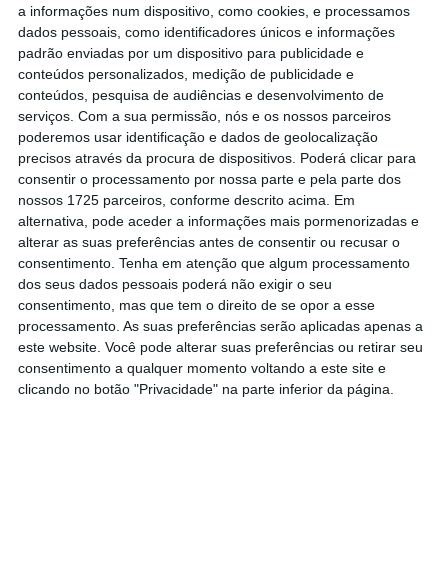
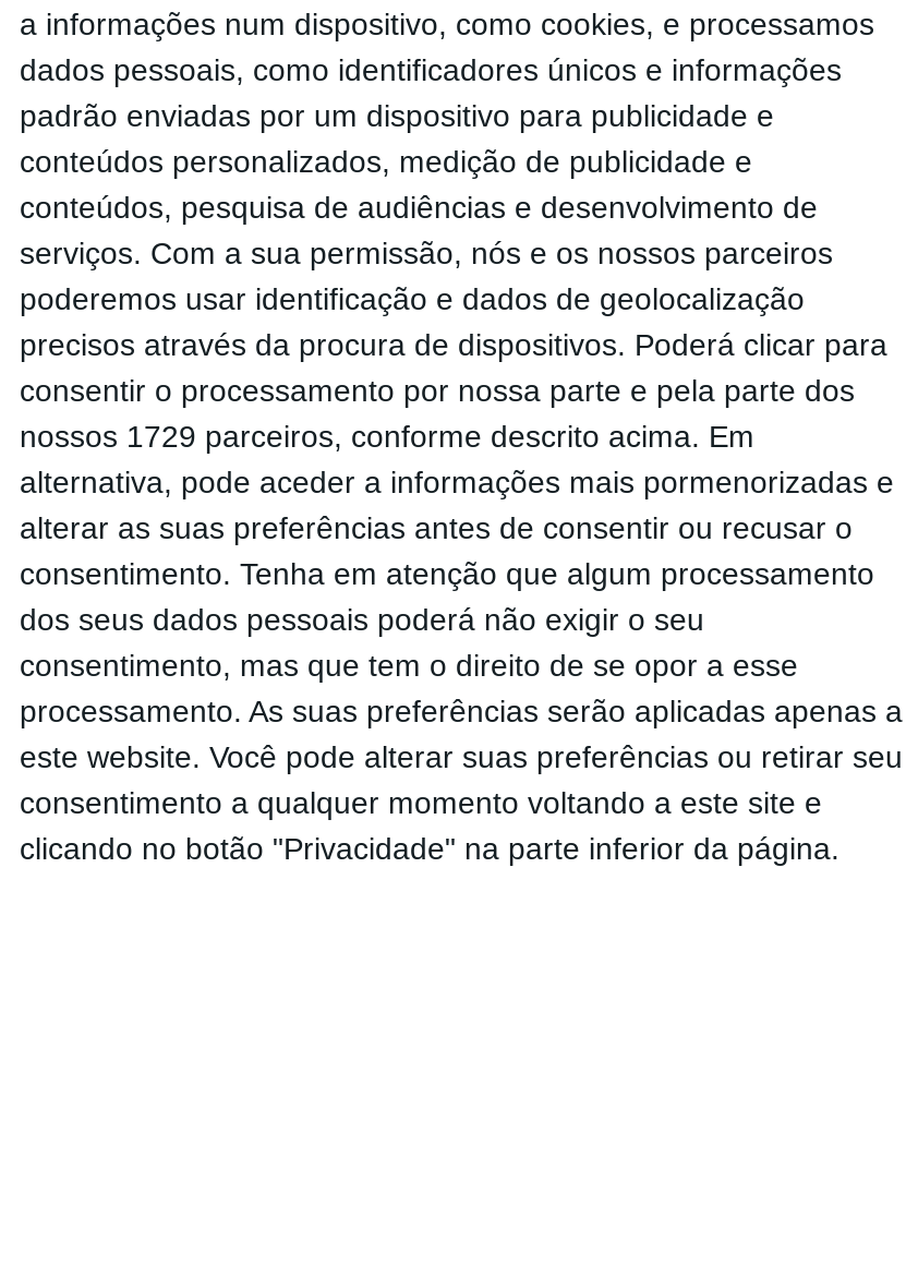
- nossos 1725 parceiros, conforme descrito acima. Em
+ nossos 1729 parceiros, conforme descrito acima. Em
